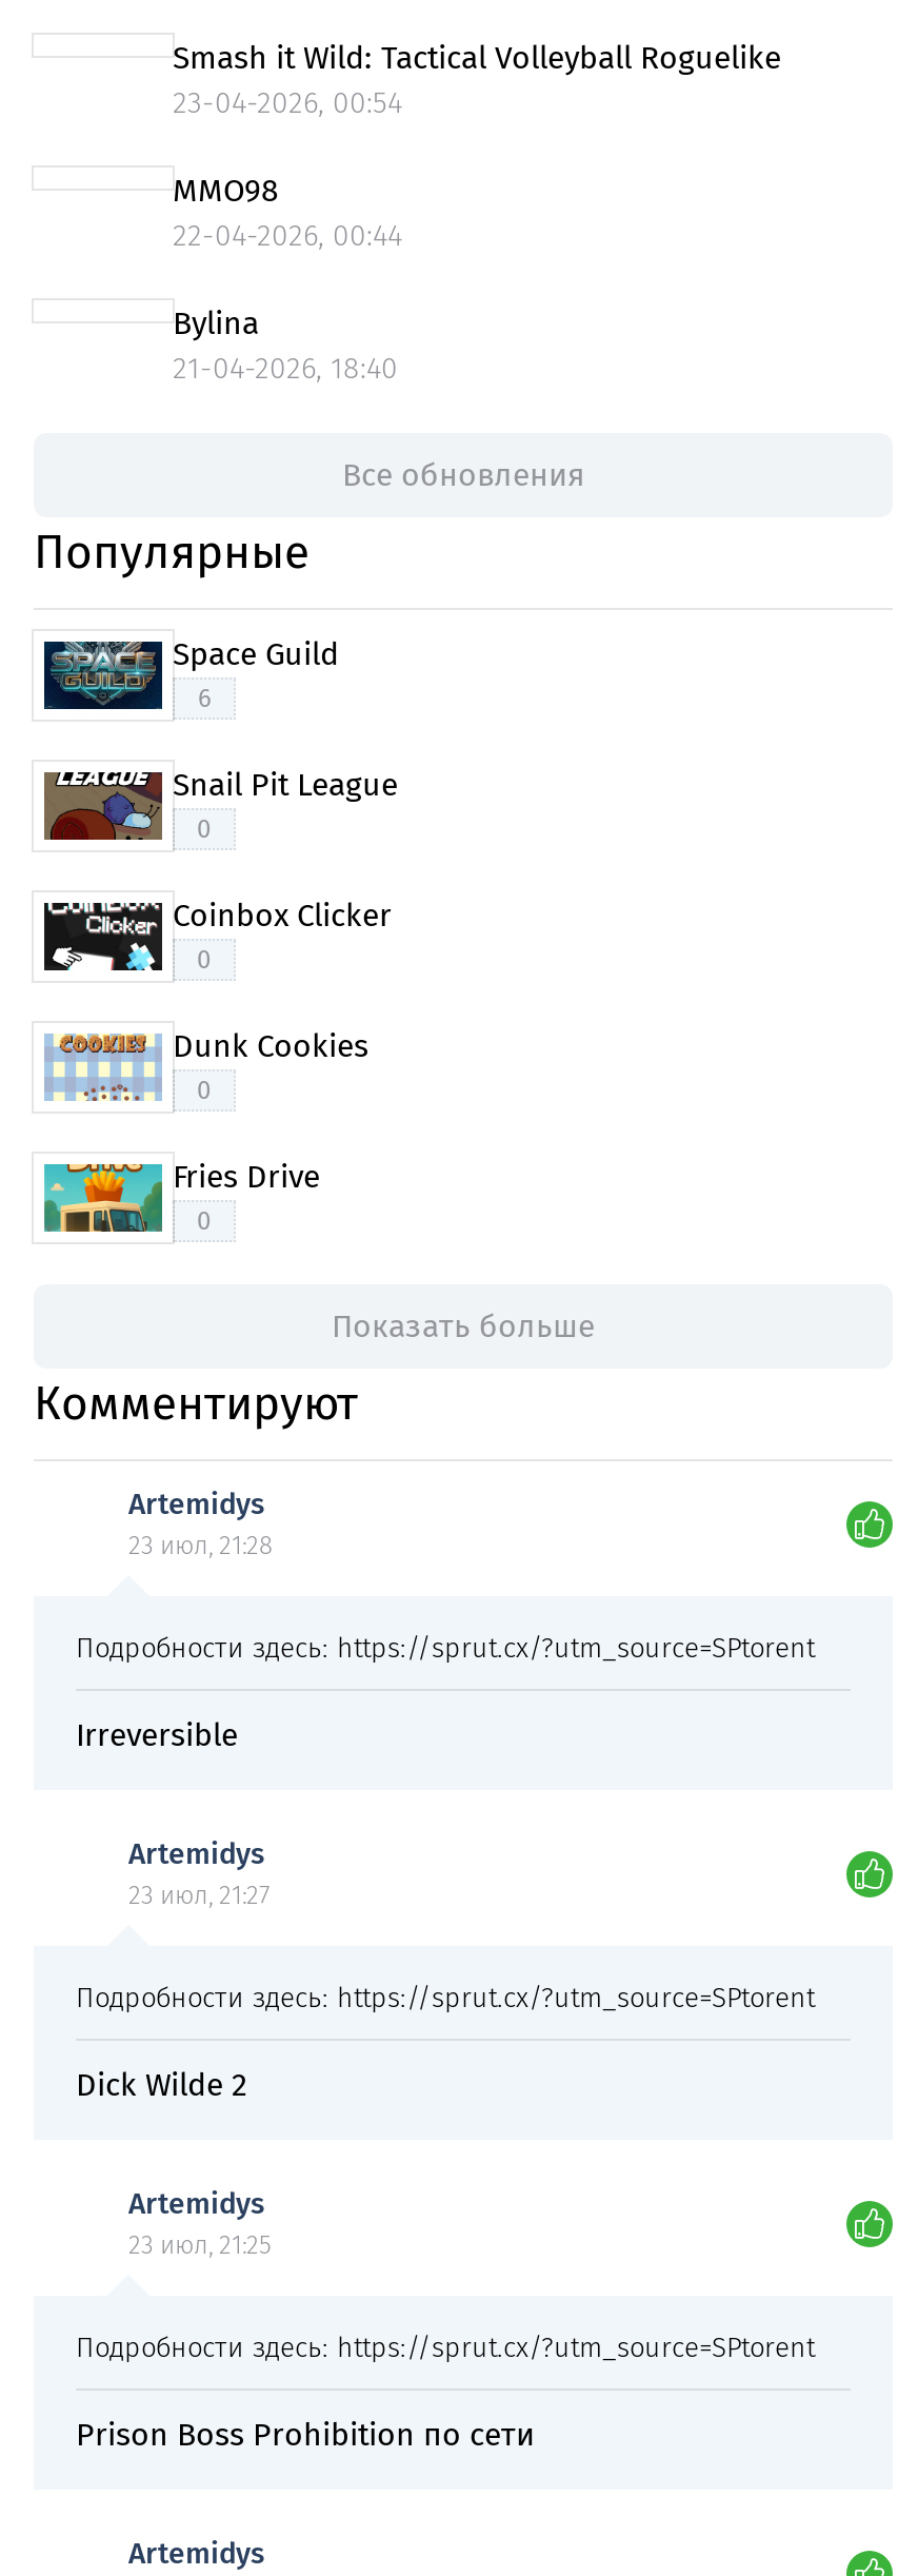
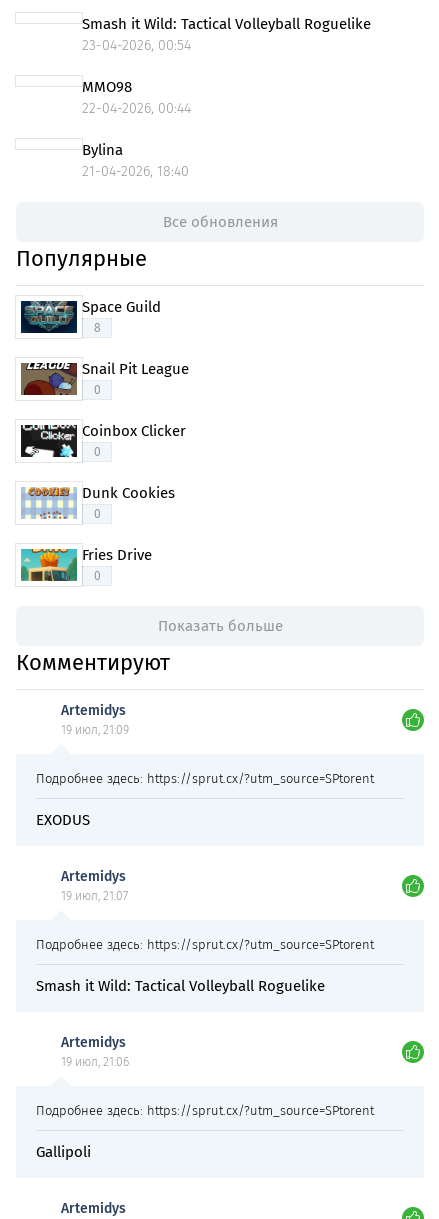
- 6
+ 8

- 23 июл, 21:28
+ 19 июл, 21:09

- Подробности здесь: https://sprut.cx/?utm_source=SPtorent
+ Подробнее здесь: https://sprut.cx/?utm_source=SPtorent

- Irreversible
+ EXODUS

- 23 июл, 21:27
+ 19 июл, 21:07

- Подробности здесь: https://sprut.cx/?utm_source=SPtorent
+ Подробнее здесь: https://sprut.cx/?utm_source=SPtorent

- Dick Wilde 2
+ Smash it Wild: Tactical Volleyball Roguelike

- 23 июл, 21:25
+ 19 июл, 21:06

- Подробности здесь: https://sprut.cx/?utm_source=SPtorent
+ Подробнее здесь: https://sprut.cx/?utm_source=SPtorent

- Prison Boss Prohibition по сети
+ Gallipoli
